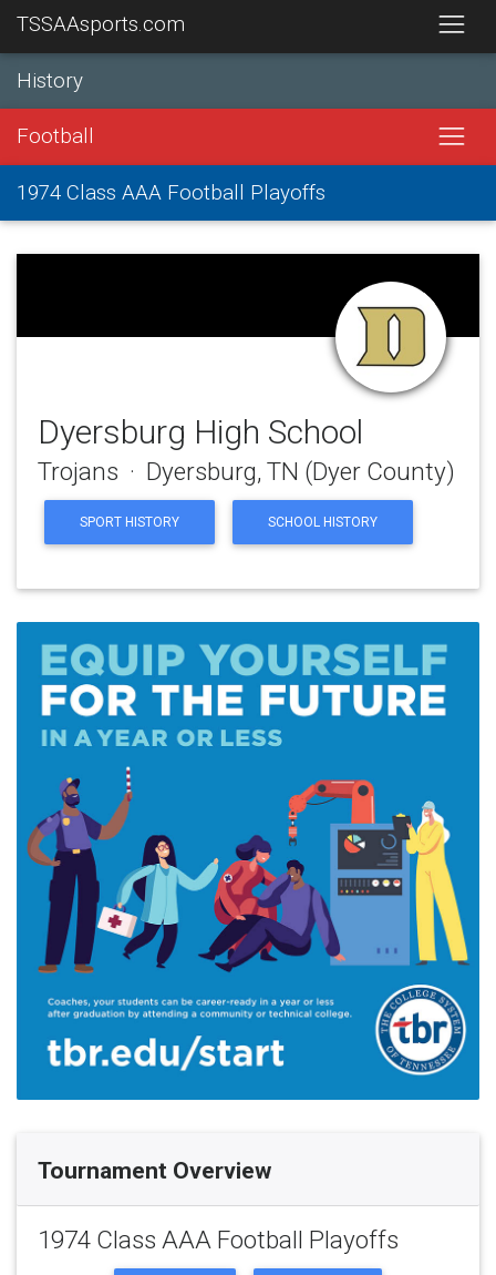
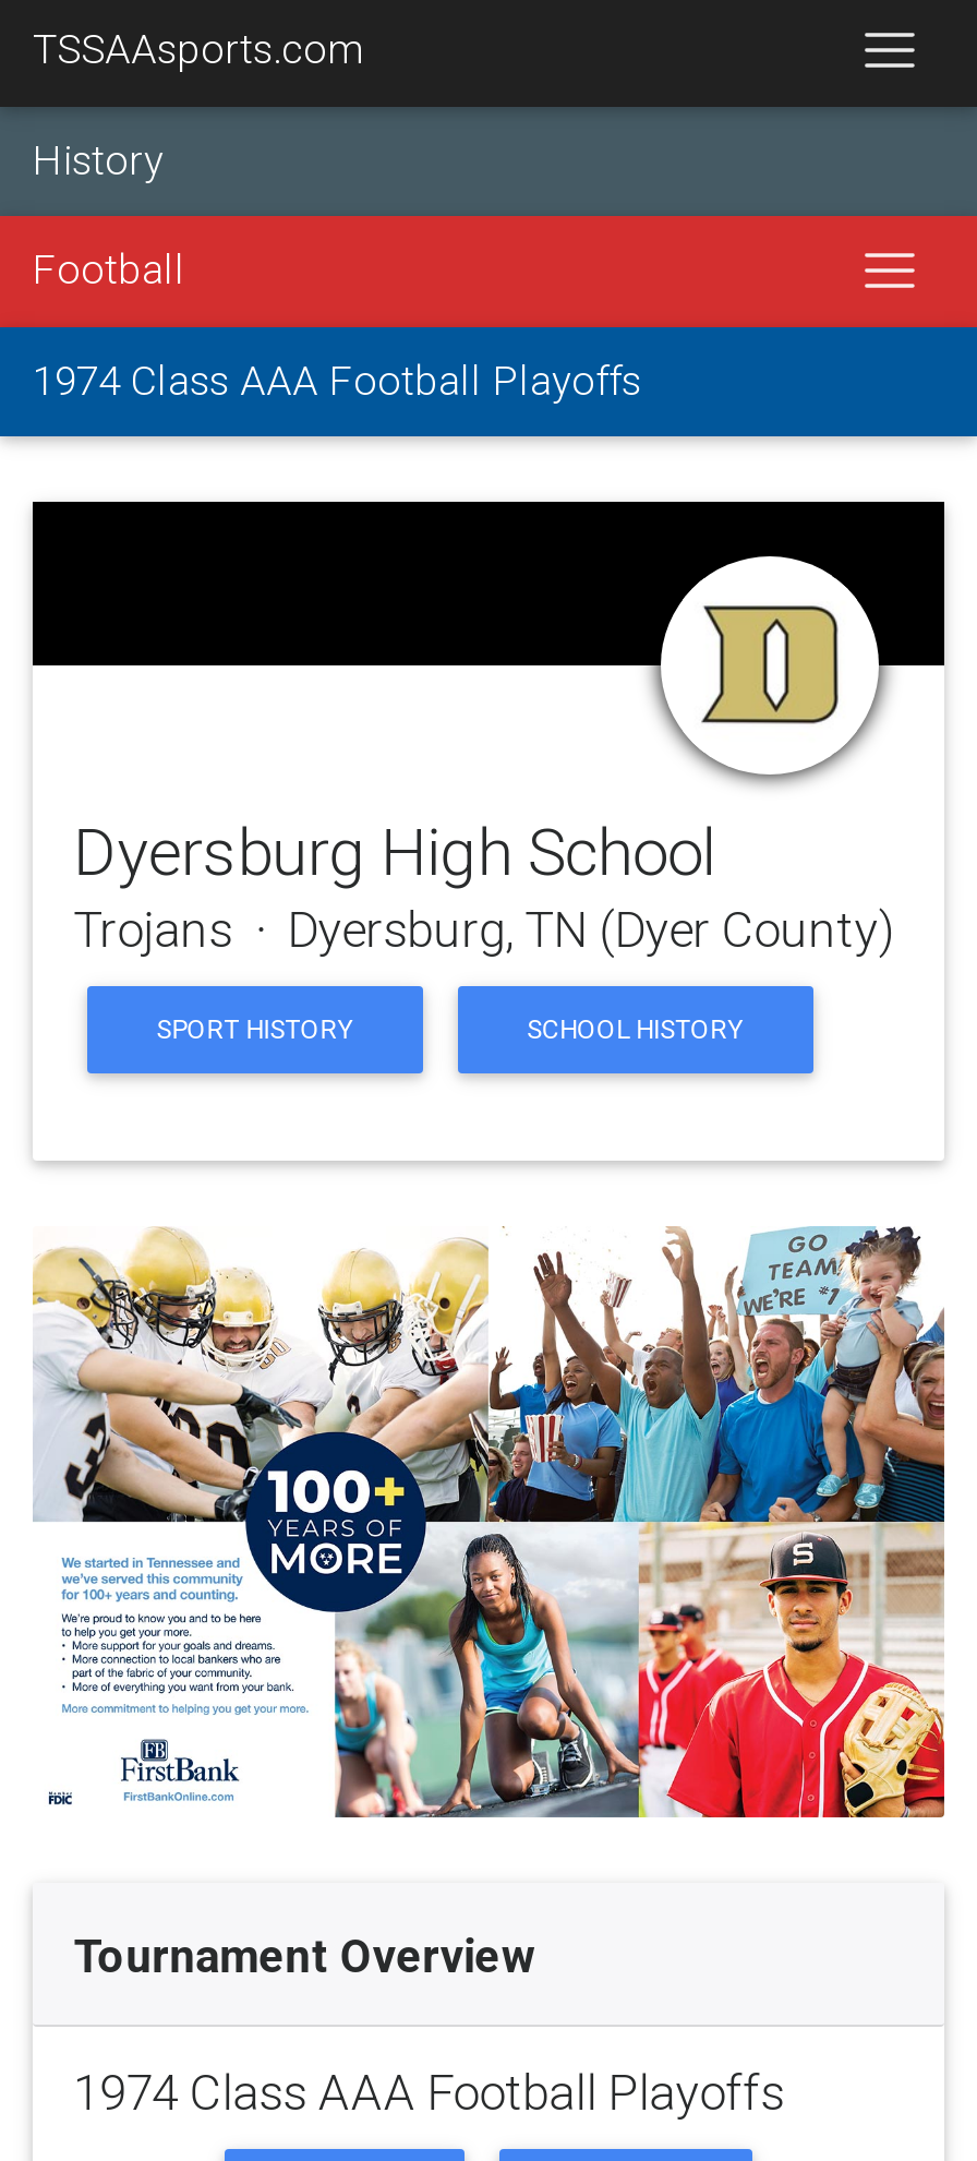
- [image]
+ [image]
